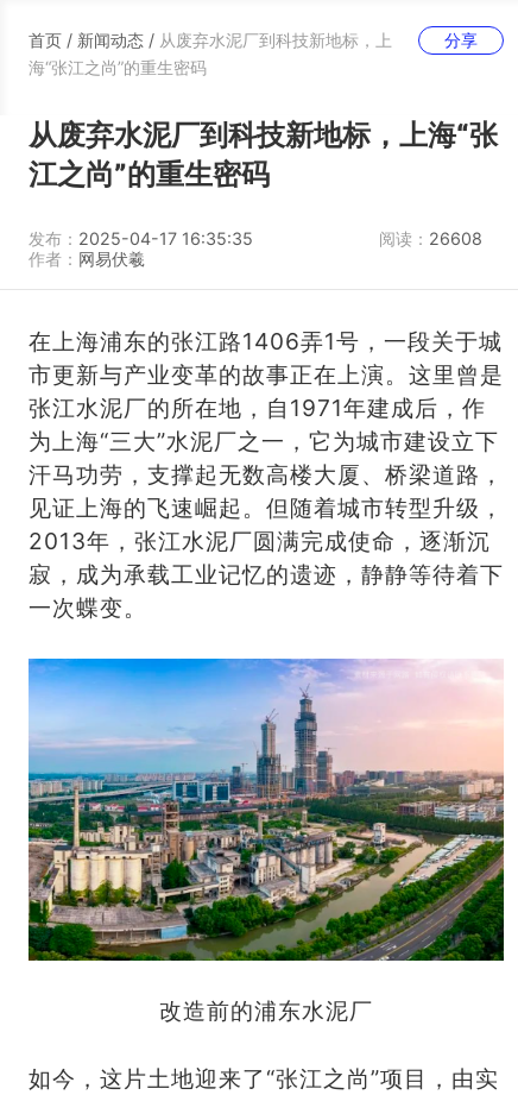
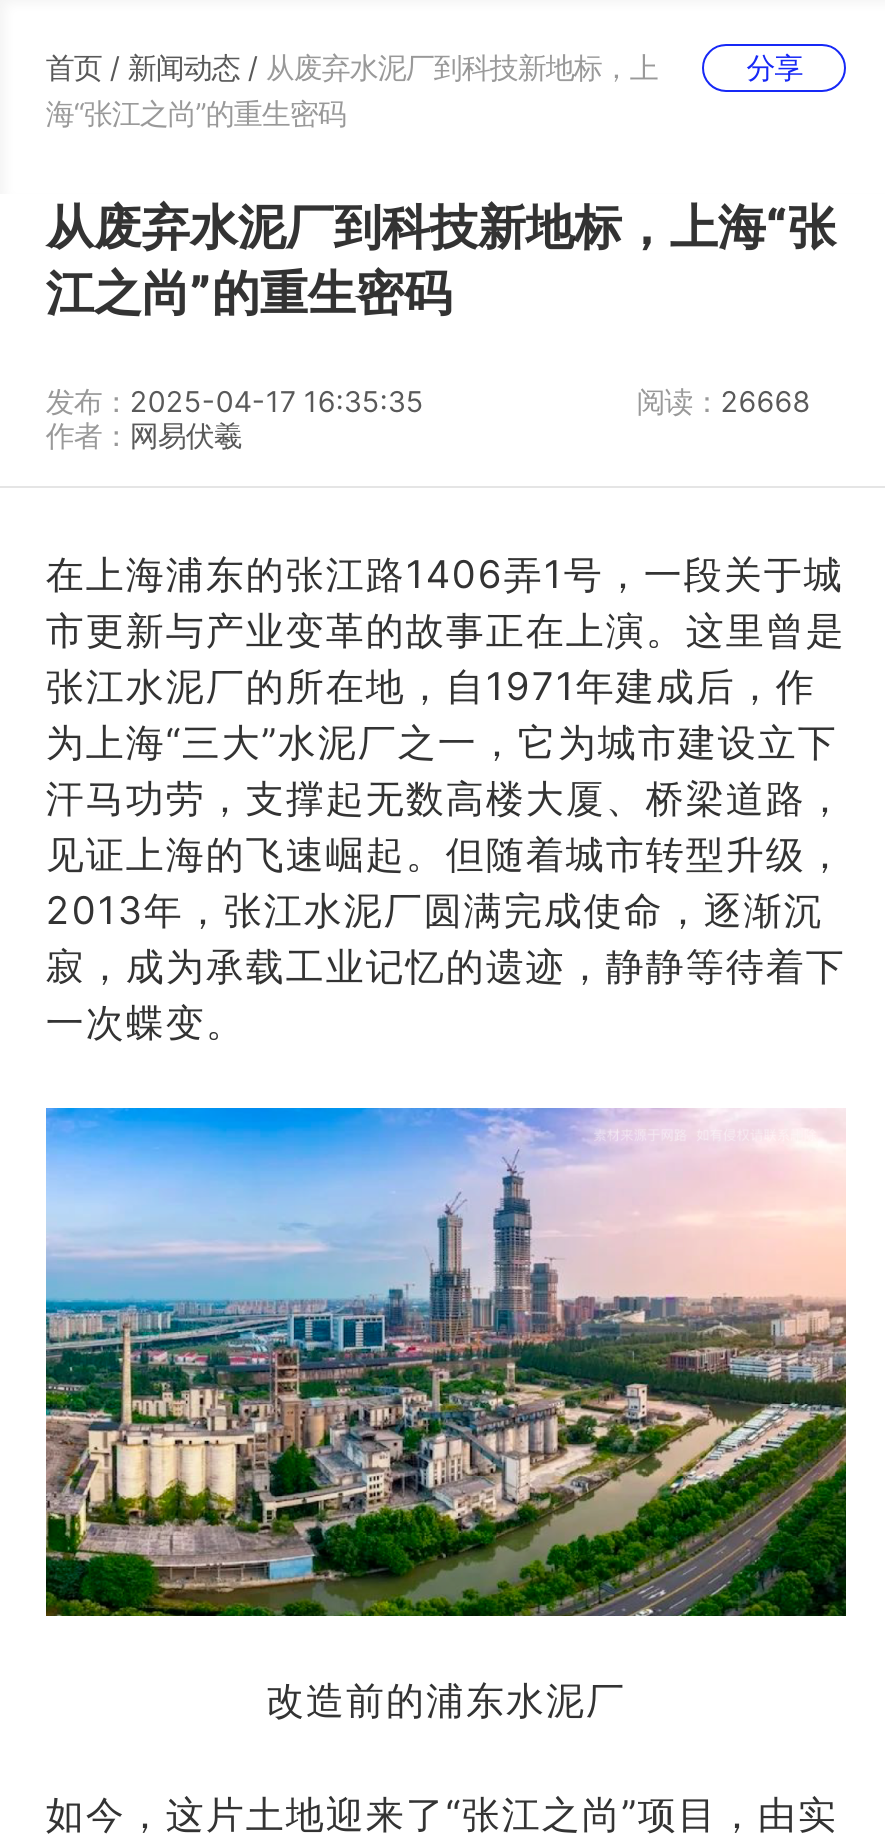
- 阅读：26608
+ 阅读：26668
